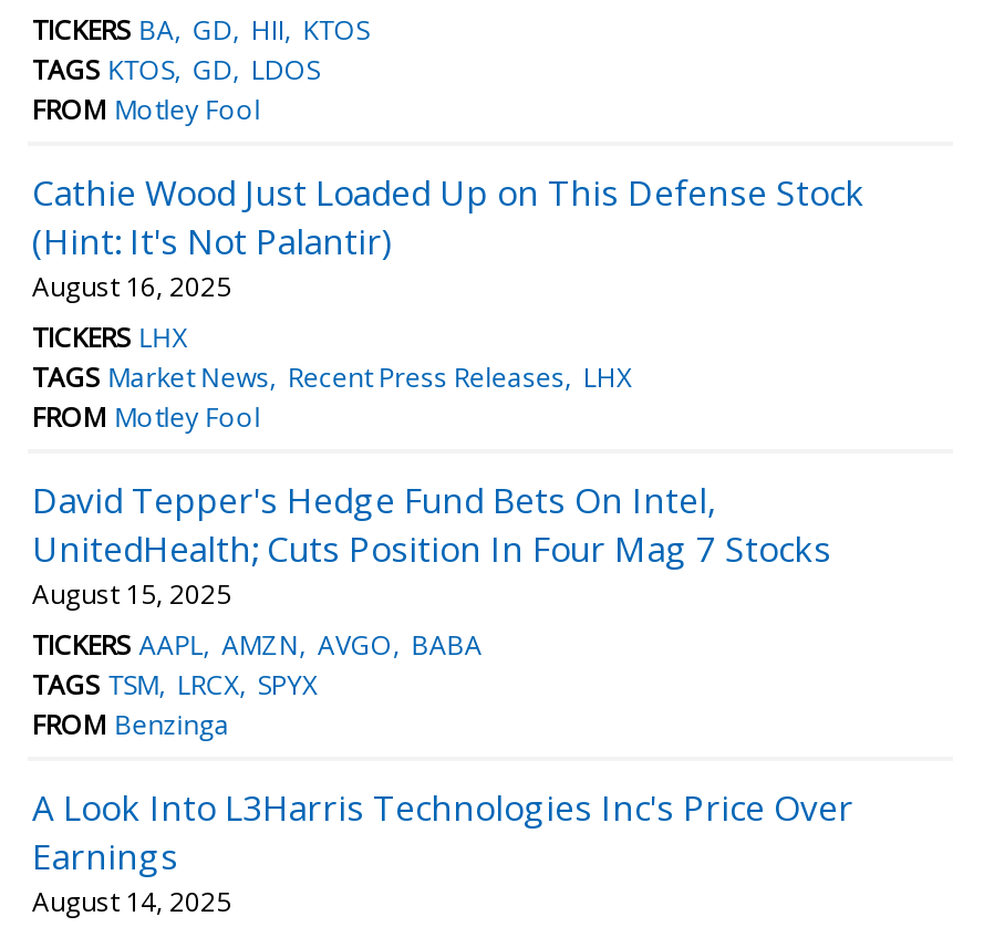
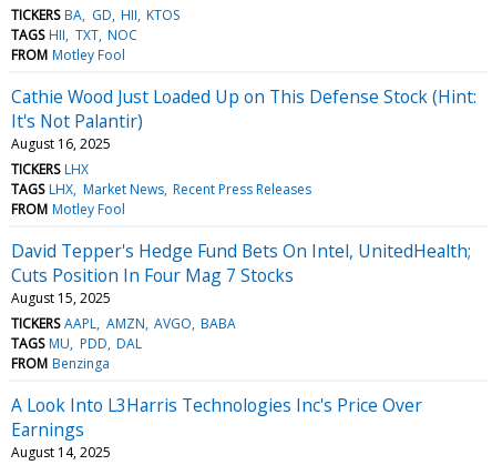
- TAGS KTOS GD LDOS
+ TAGS HII TXT NOC

- TAGS Market News Recent Press Releases LHX
+ TAGS LHX Market News Recent Press Releases

- TAGS TSM LRCX SPYX
+ TAGS MU PDD DAL
